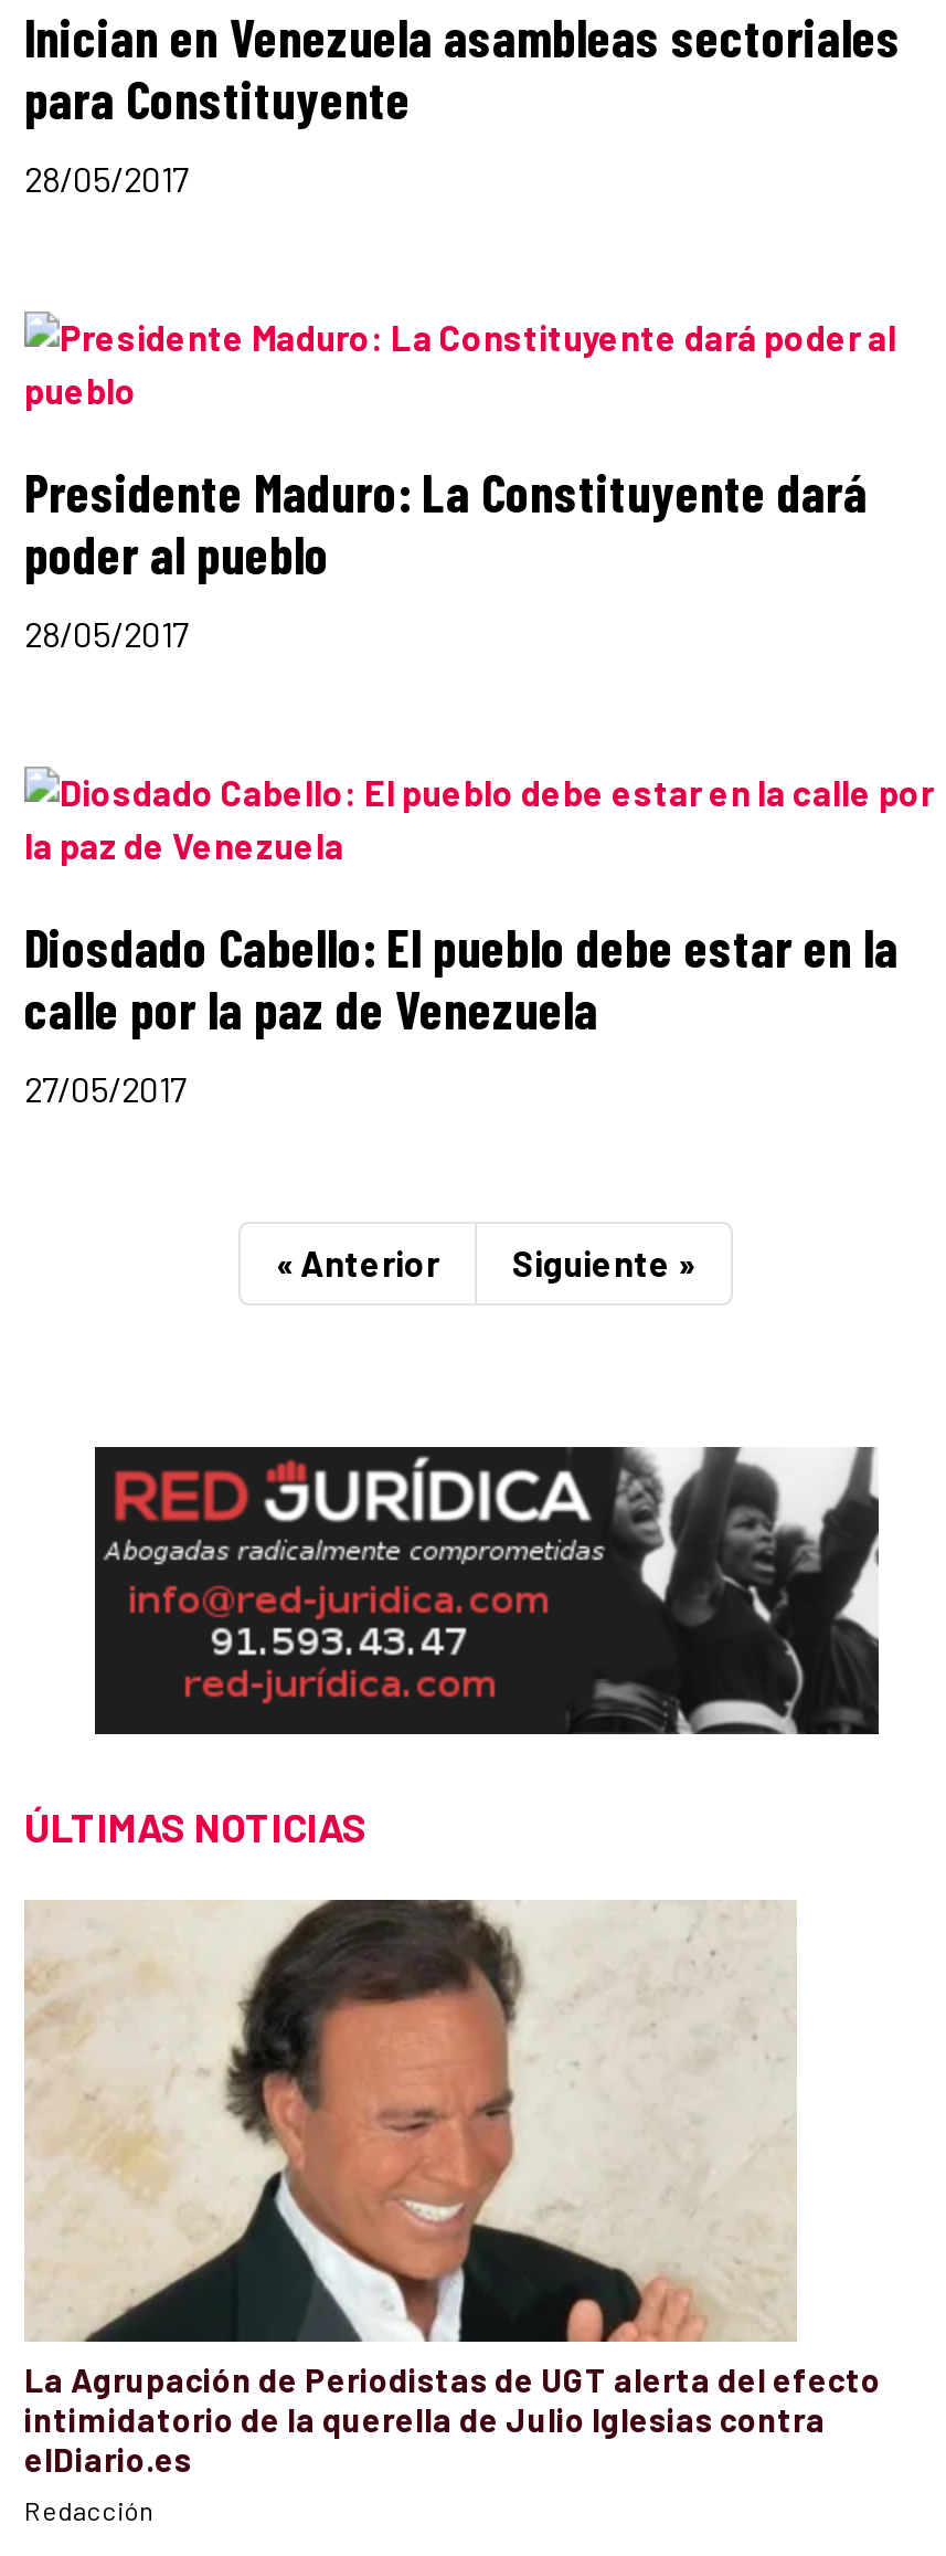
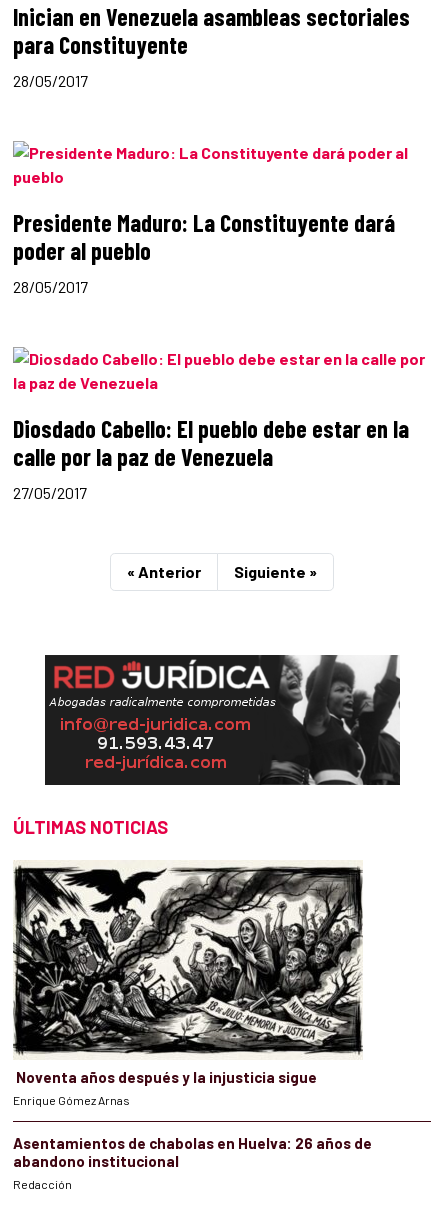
- [image]
- La Agrupación de Periodistas de UGT alerta del efecto
- intimidatorio de la querella de Julio Iglesias contra
- elDiario.es
+ [image]
+ Noventa años después y la injusticia sigue
+ Enrique Gómez Arnas
+ Asentamientos de chabolas en Huelva: 26 años de
+ abandono institucional
